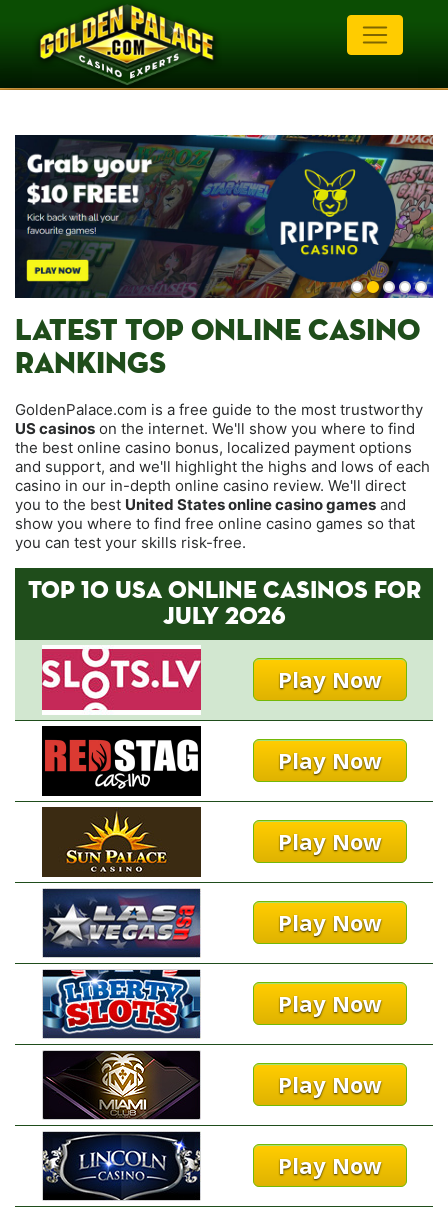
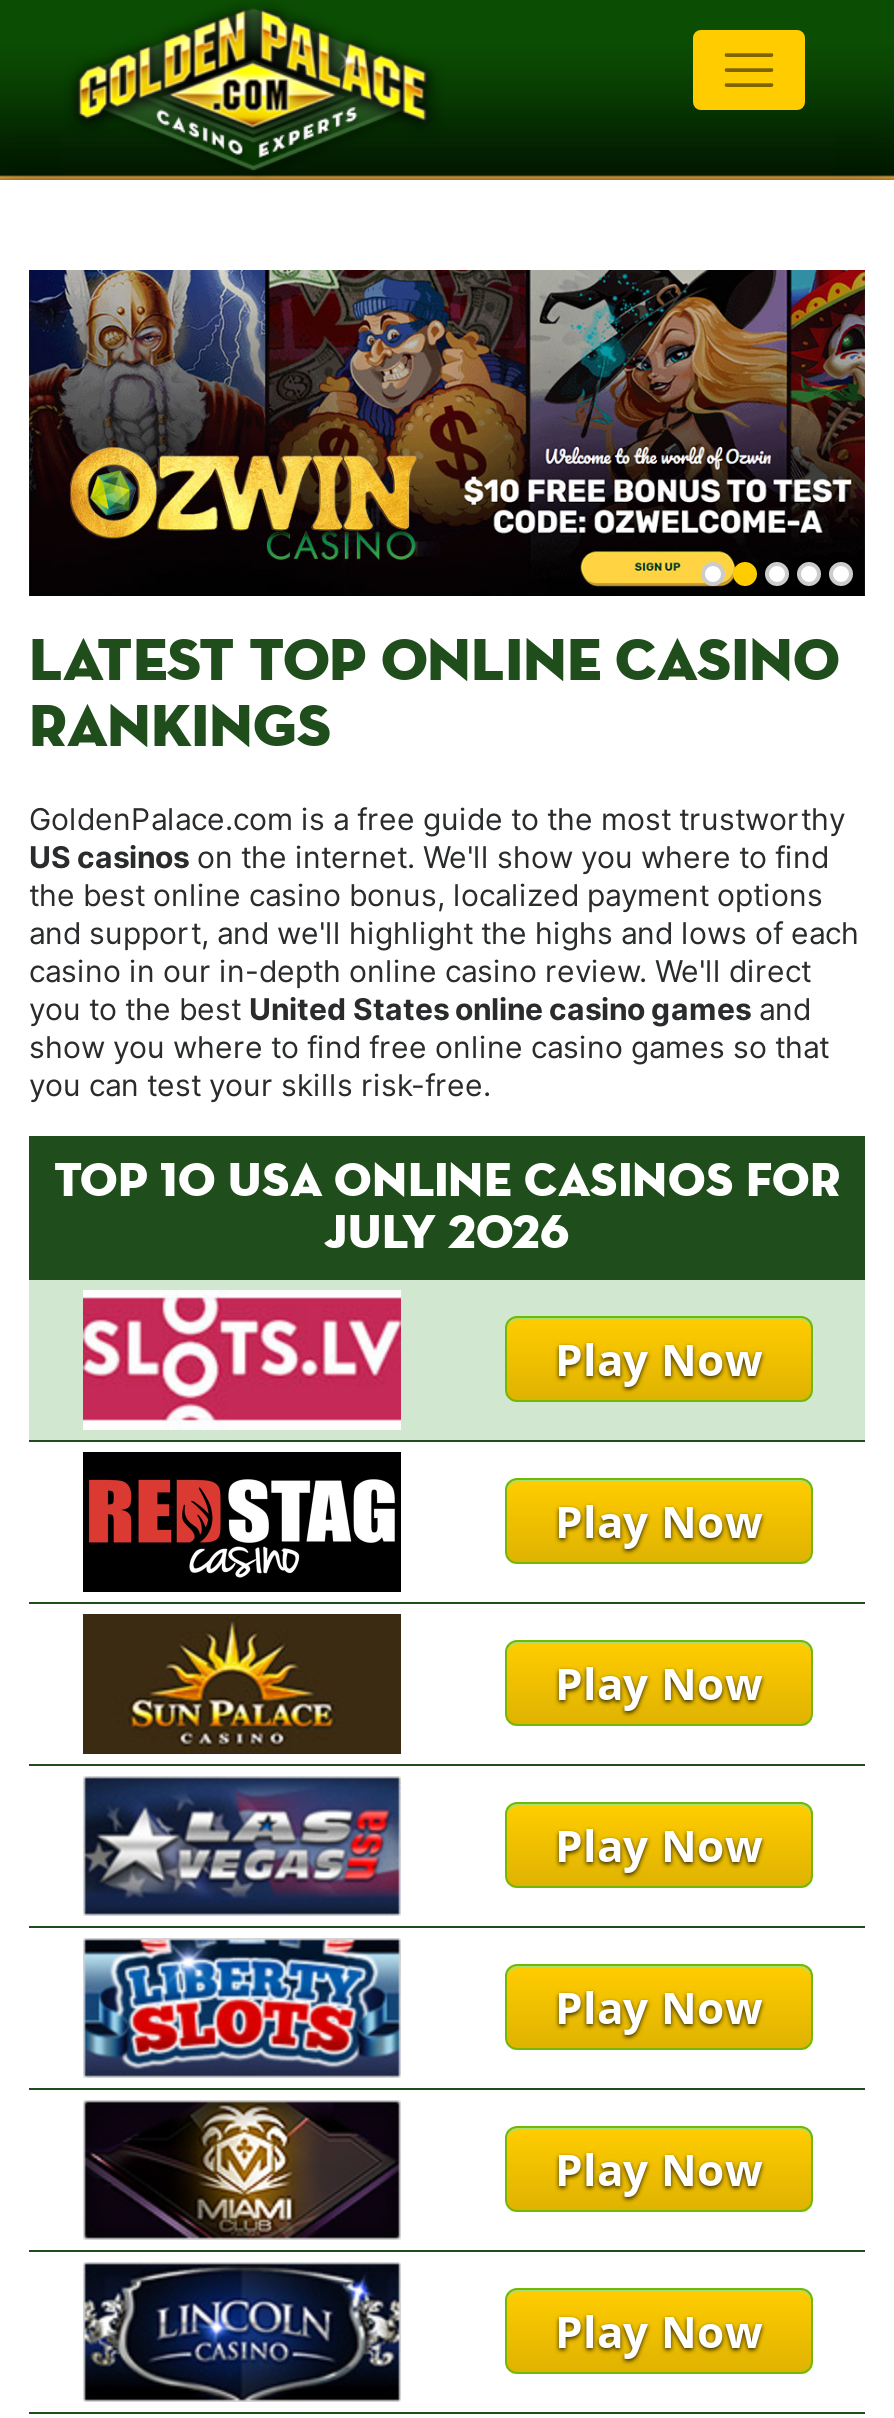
- [image]
+ [image]
